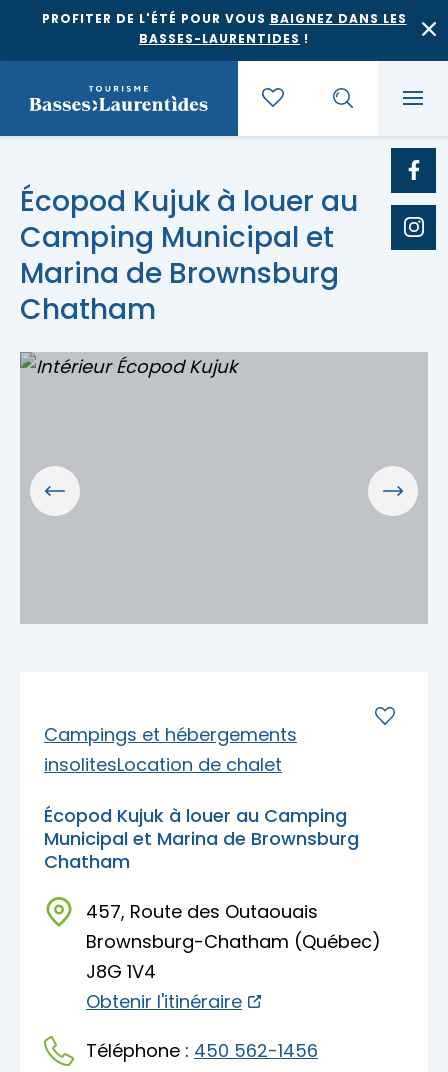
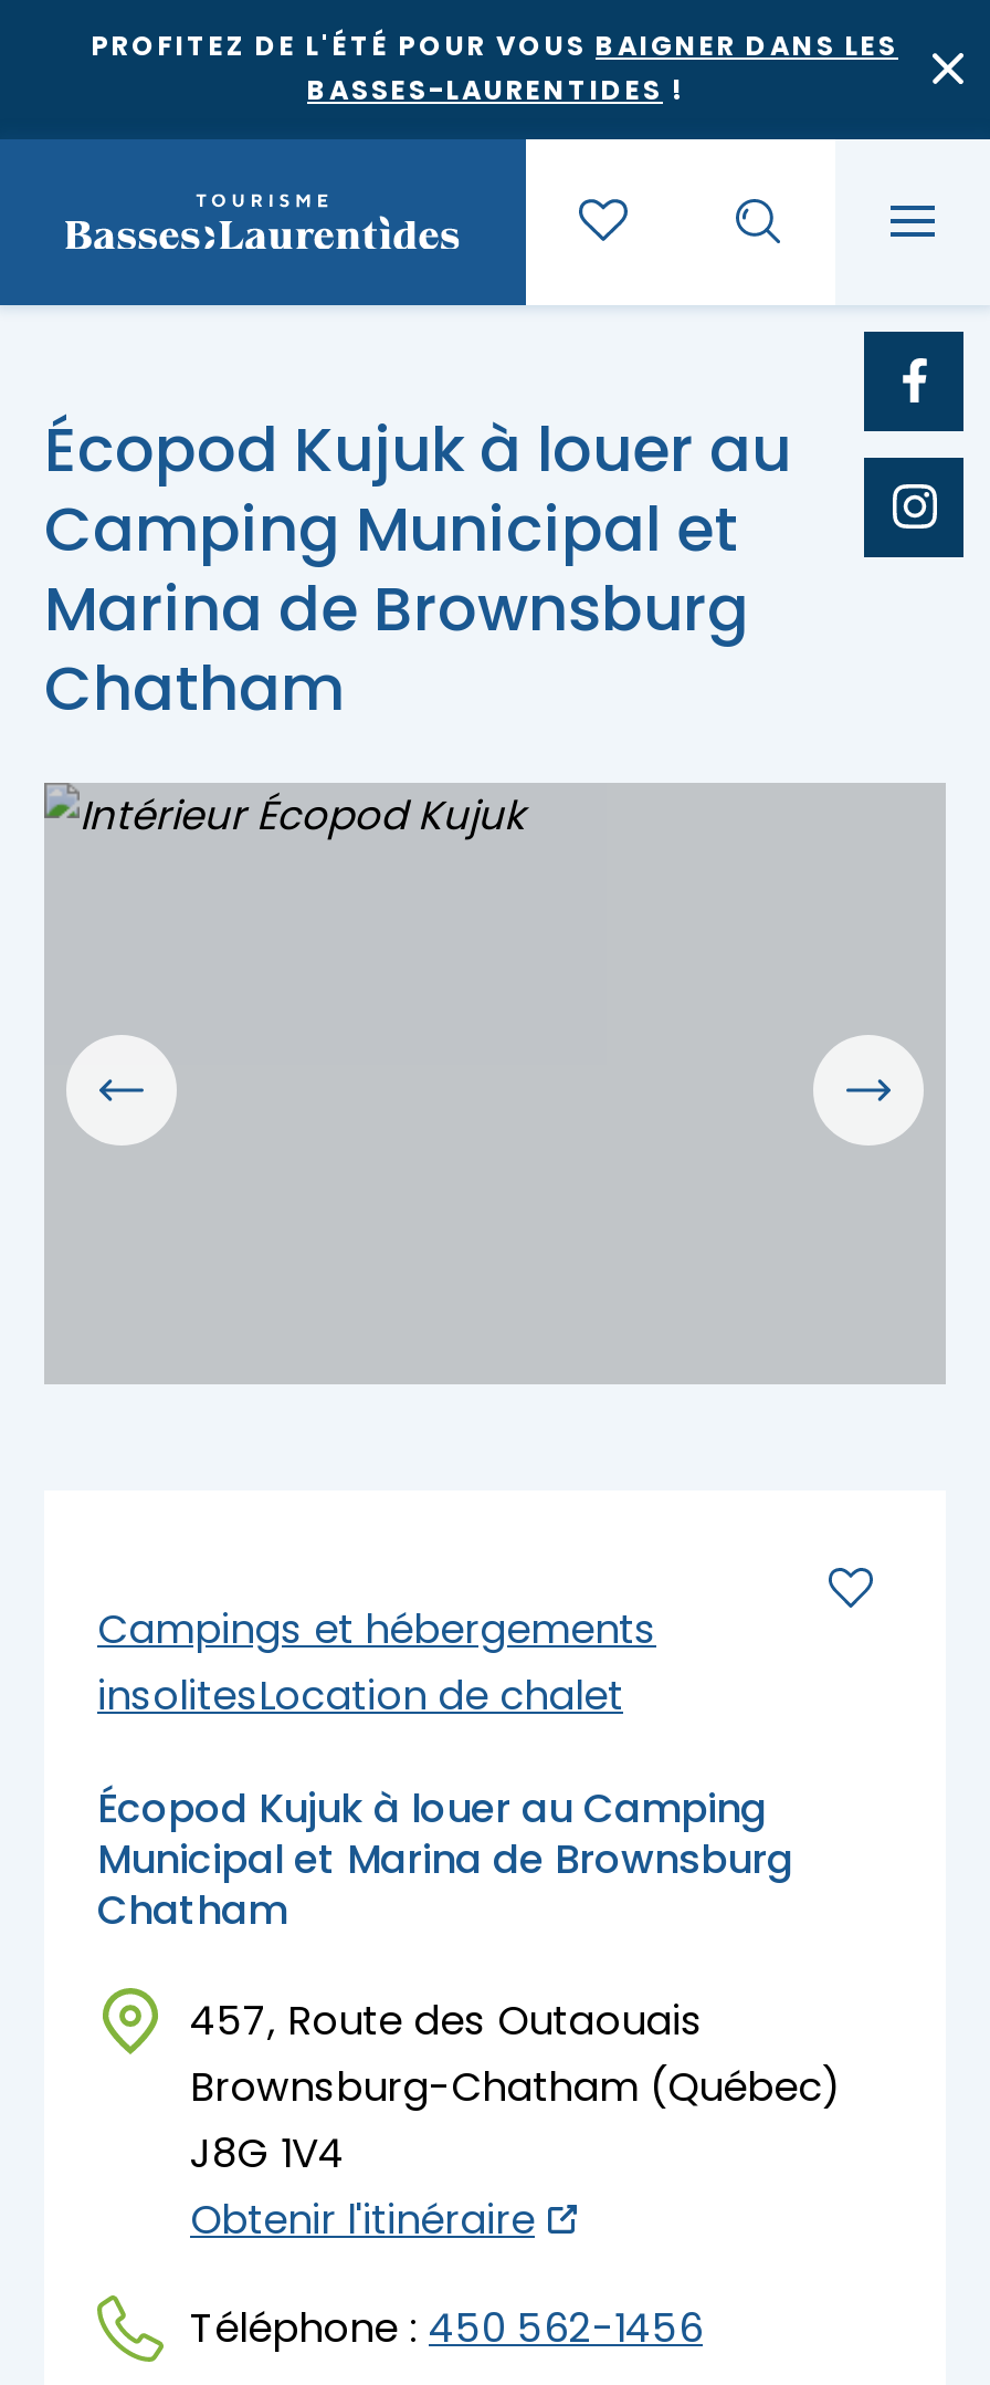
- PROFITER DE L'ÉTÉ POUR VOUS BAIGNEZ DANS LES
+ PROFITEZ DE L'ÉTÉ POUR VOUS BAIGNER DANS LES
